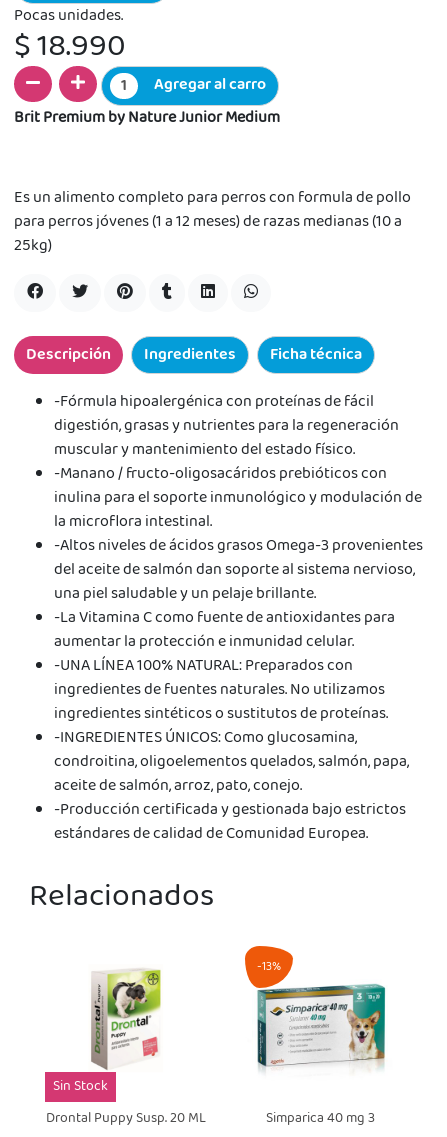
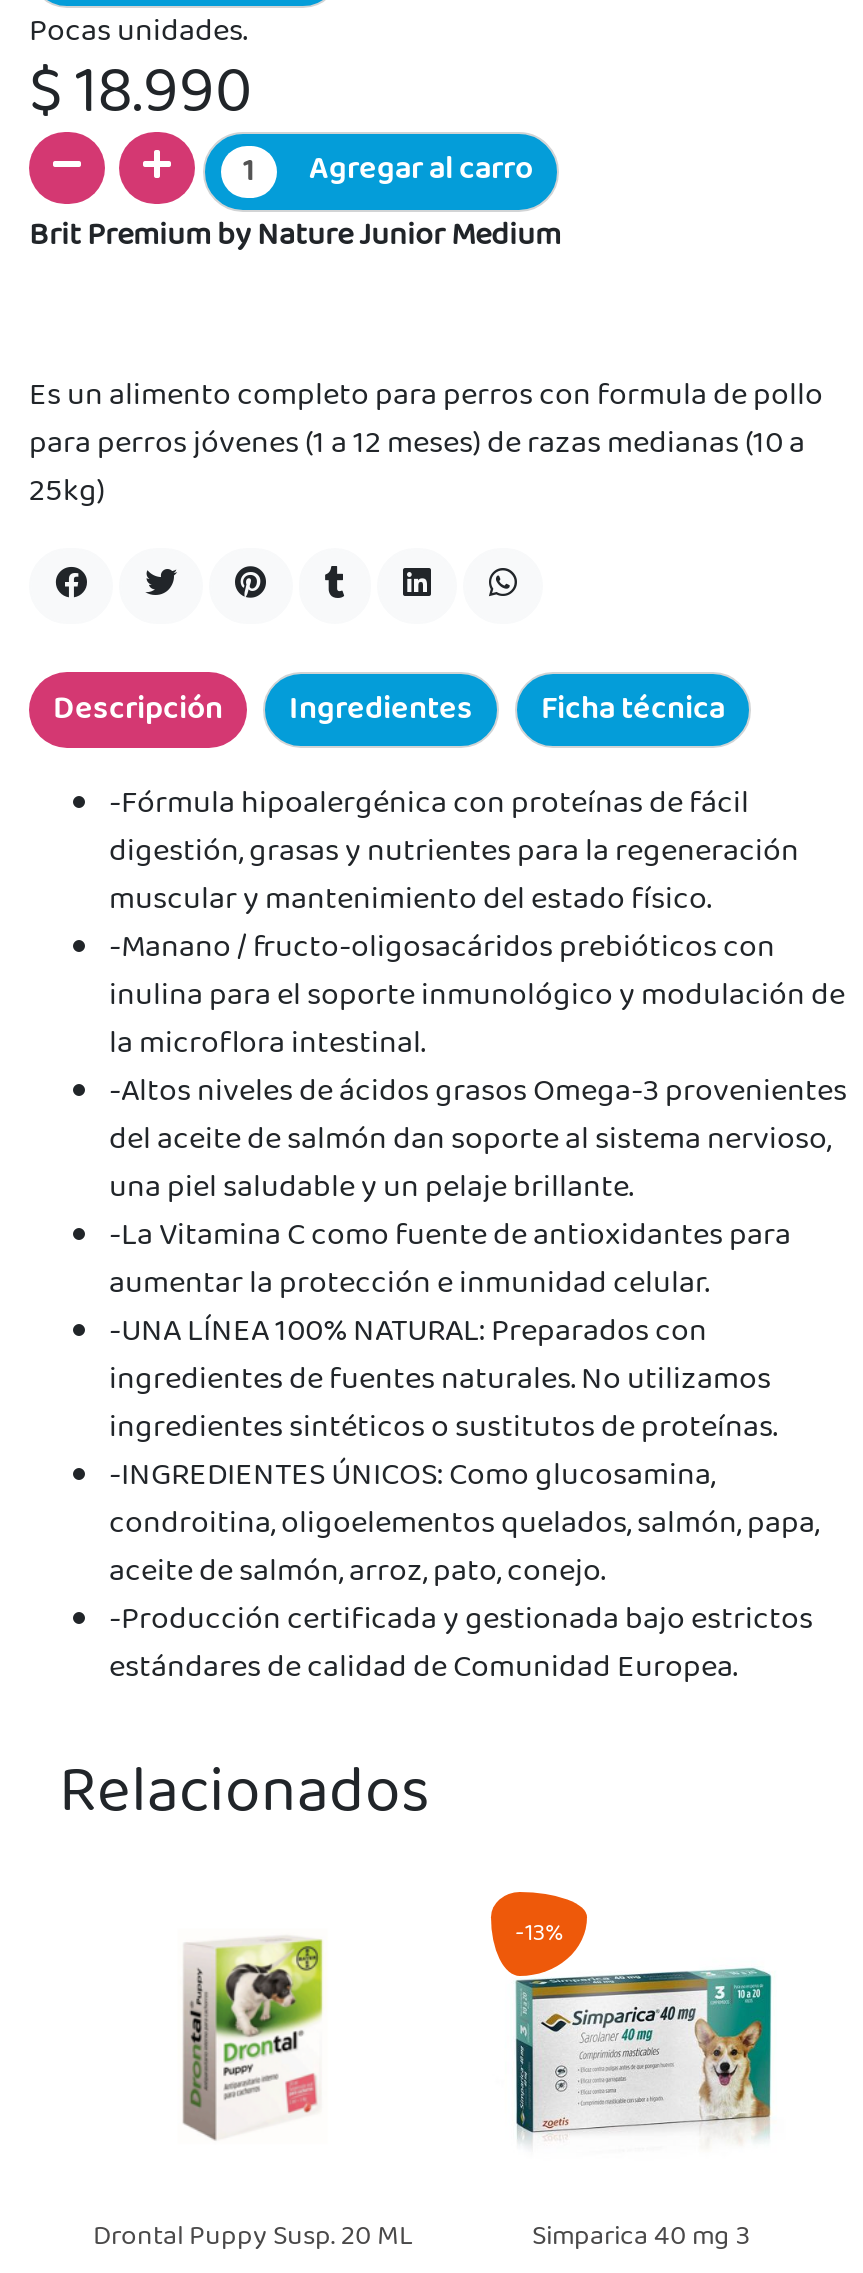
- Sin Stock
